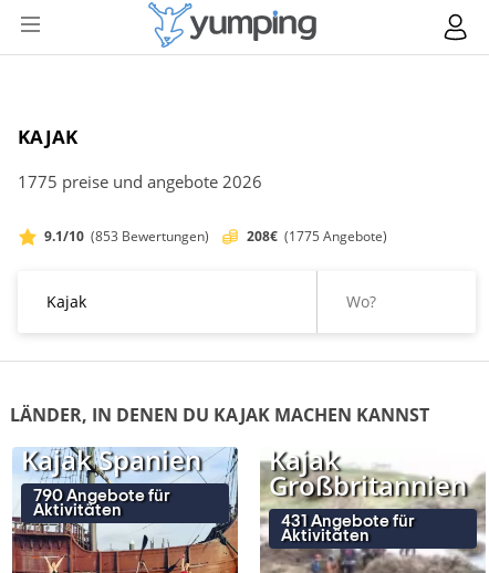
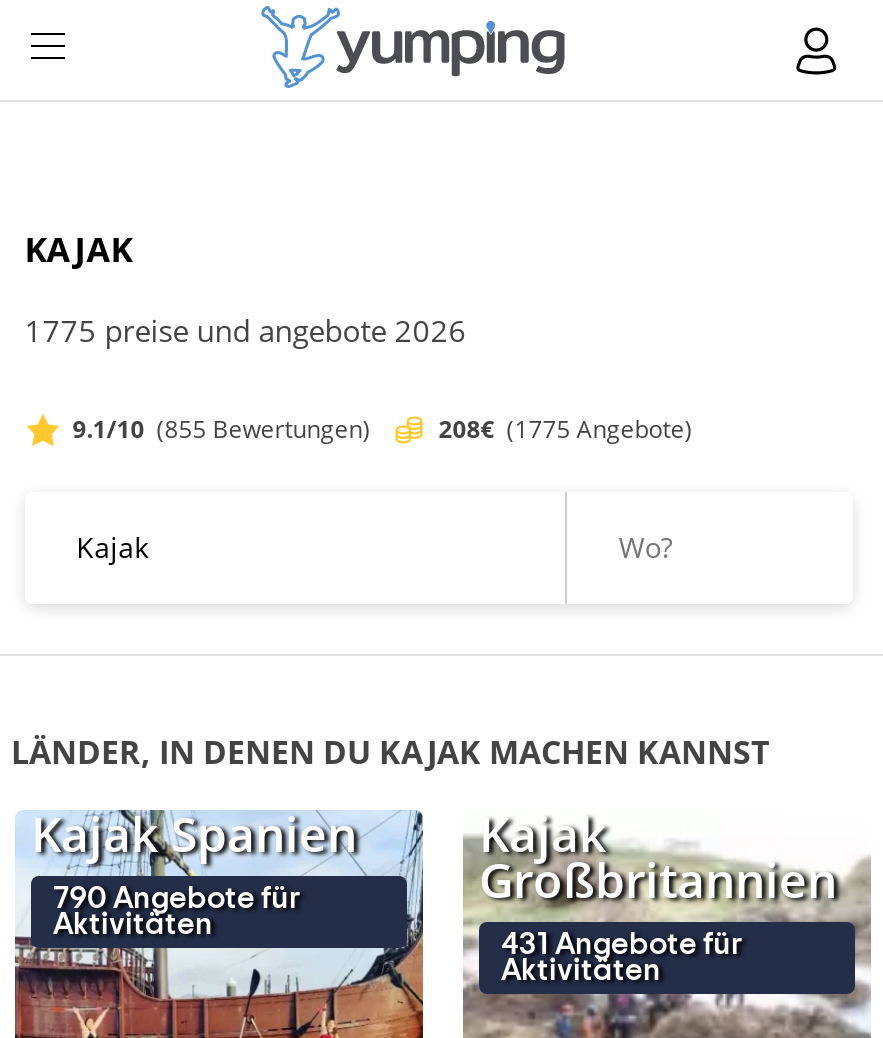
- 9.1/10 (853 Bewertungen) 208€ (1775 Angebote)
+ 9.1/10 (855 Bewertungen) 208€ (1775 Angebote)
